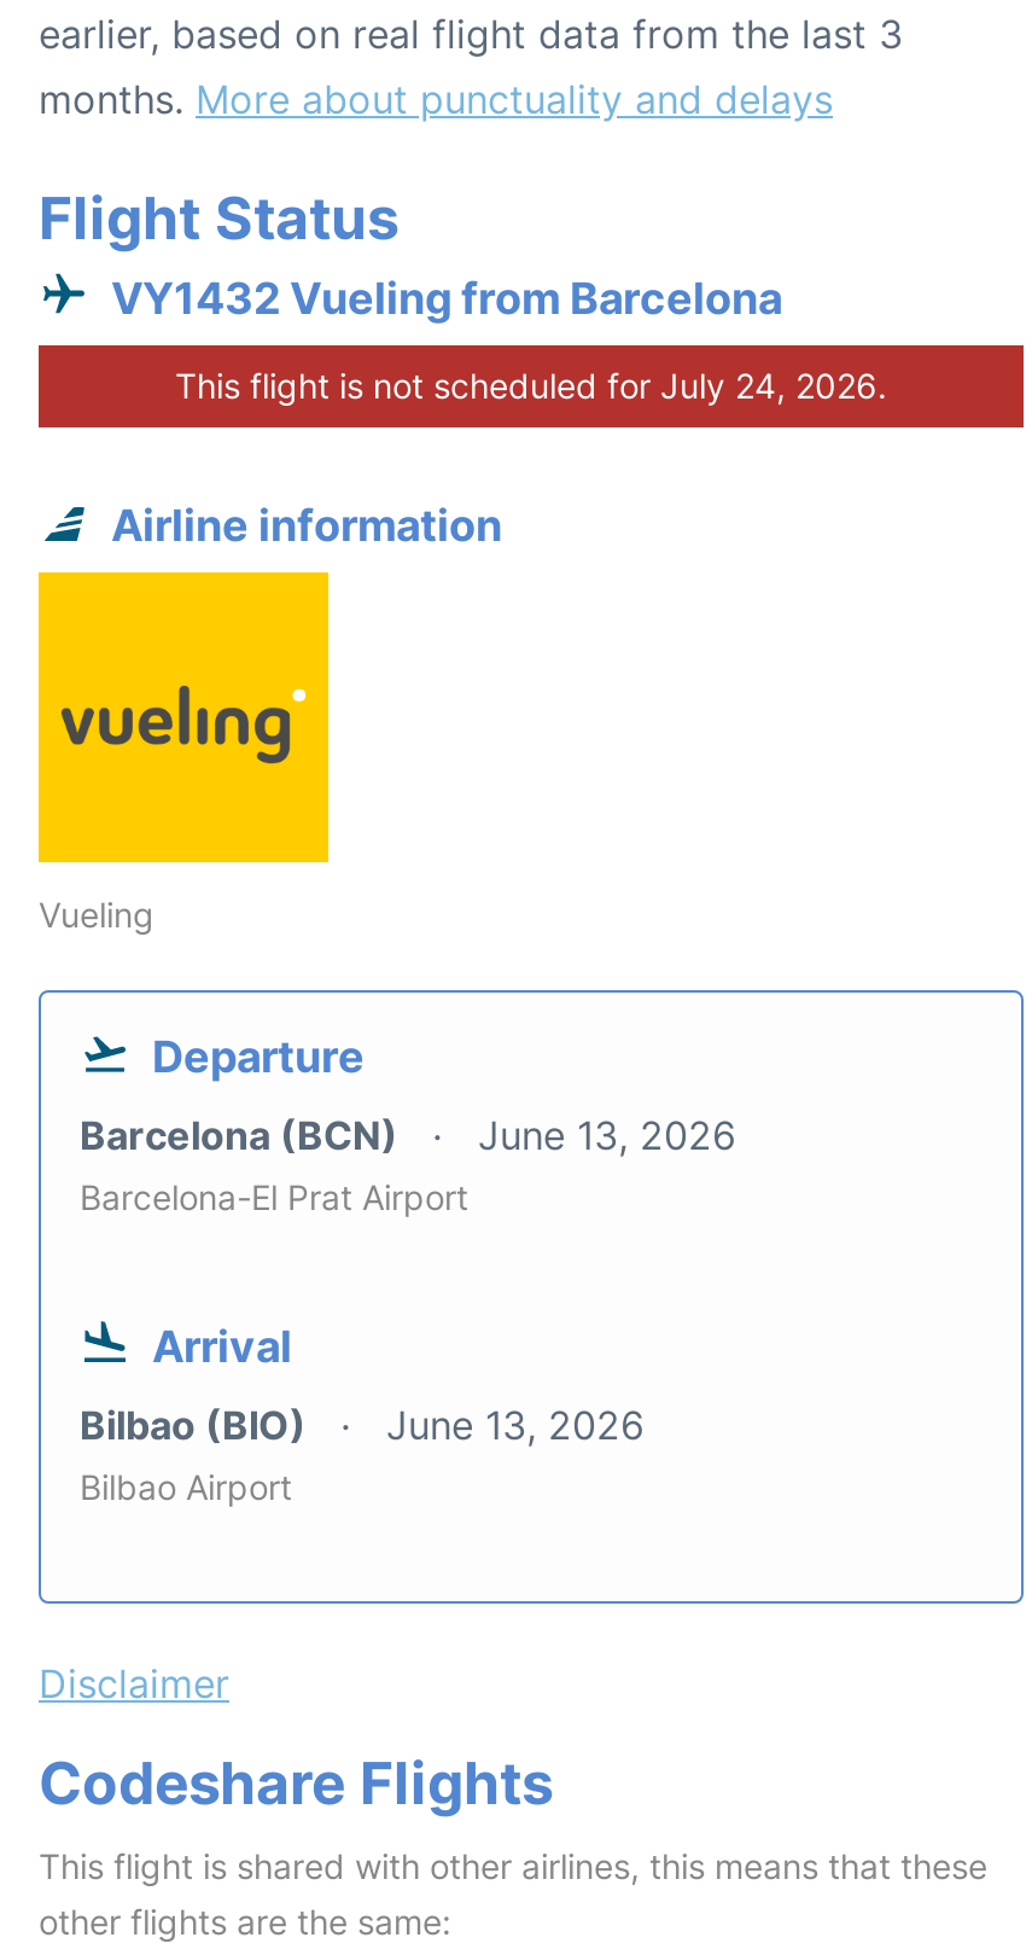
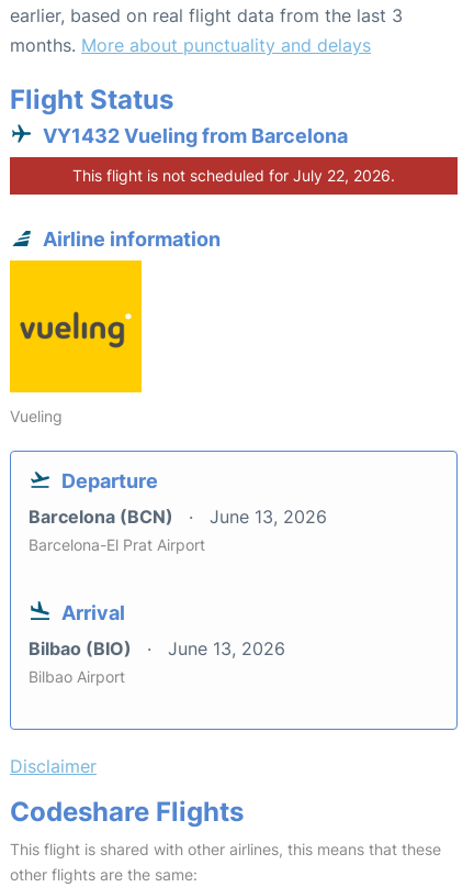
- This flight is not scheduled for July 24, 2026.
+ This flight is not scheduled for July 22, 2026.
